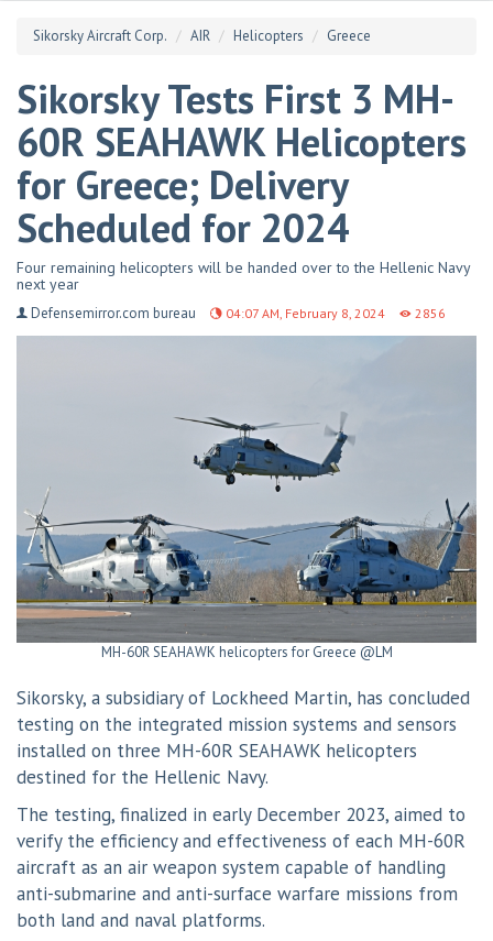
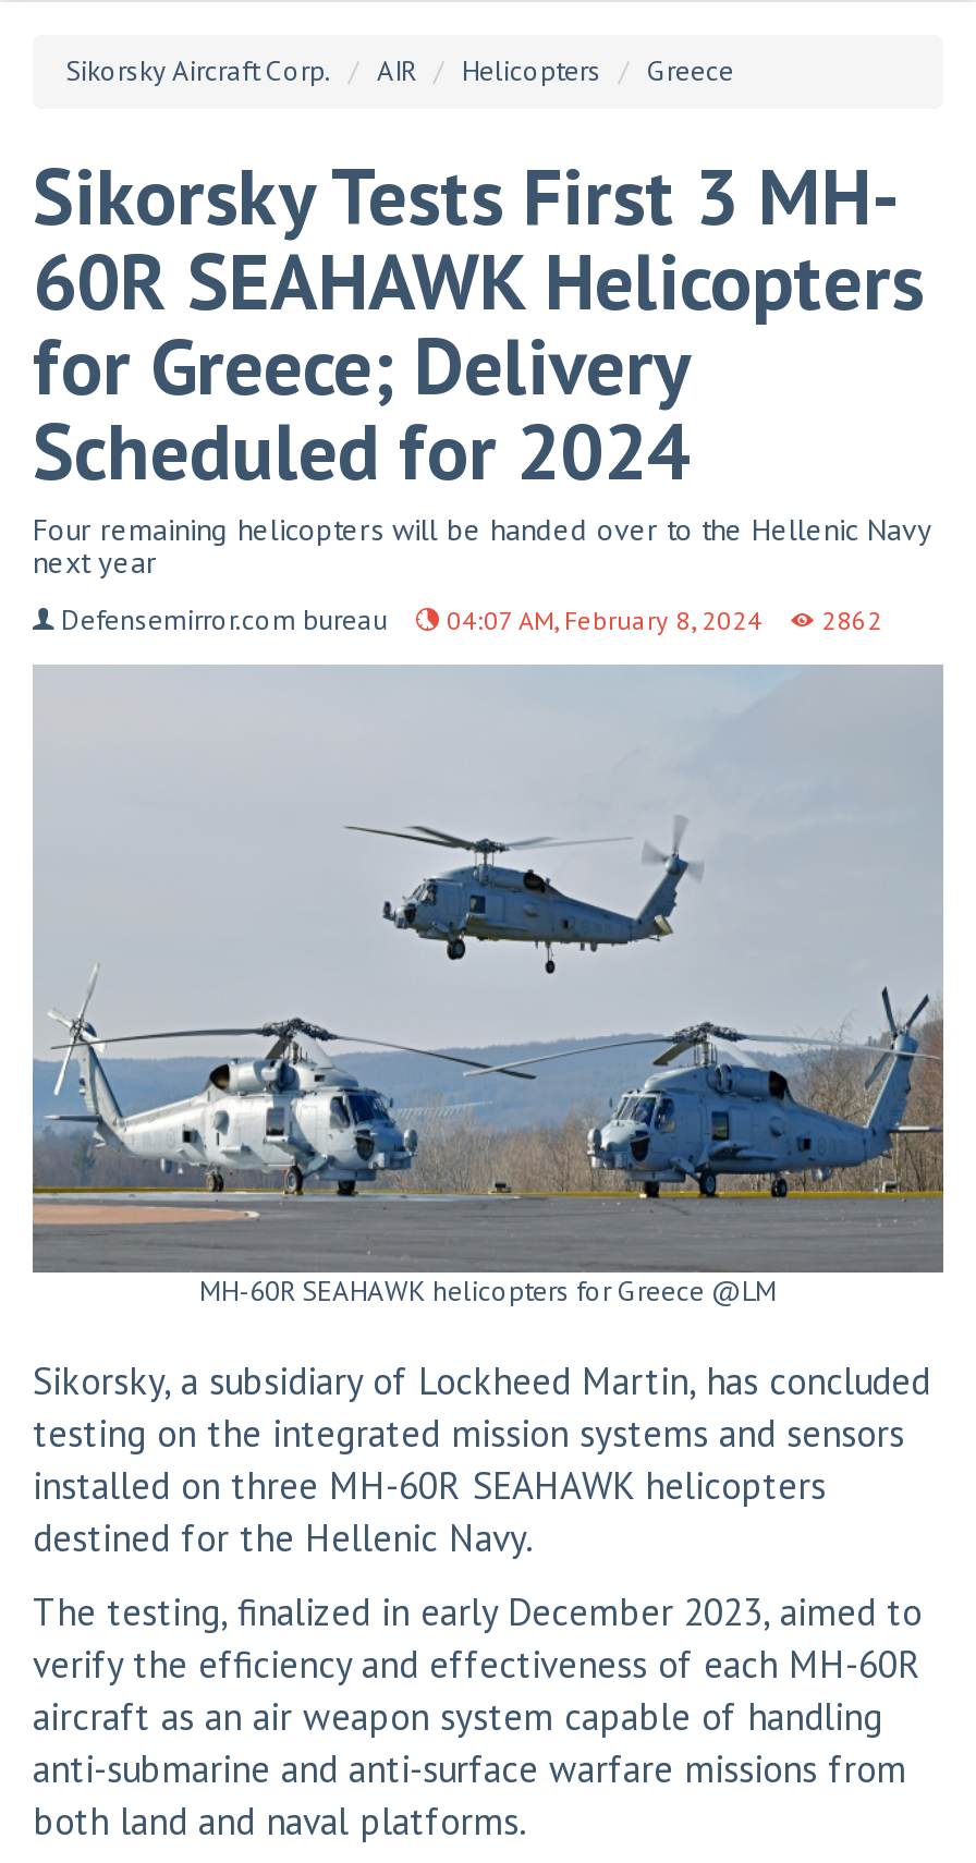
- Defensemirror.com bureau 04:07 AM, February 8, 2024 2856
+ Defensemirror.com bureau 04:07 AM, February 8, 2024 2862
